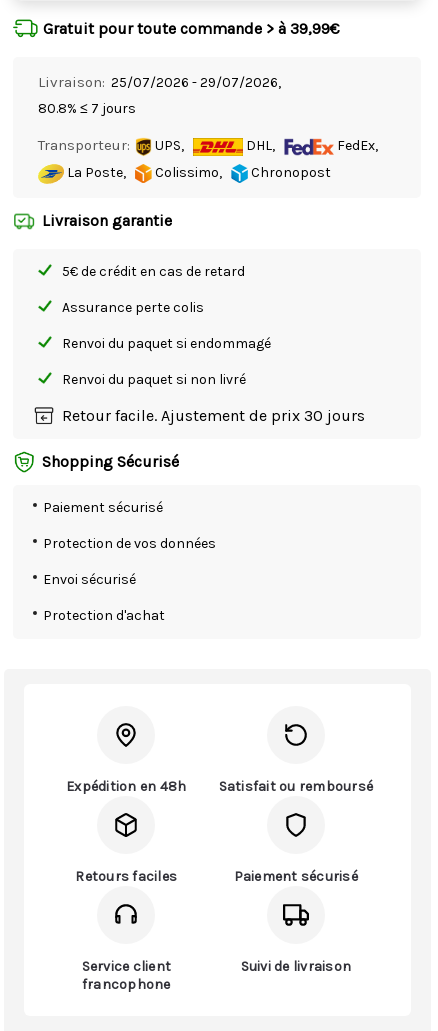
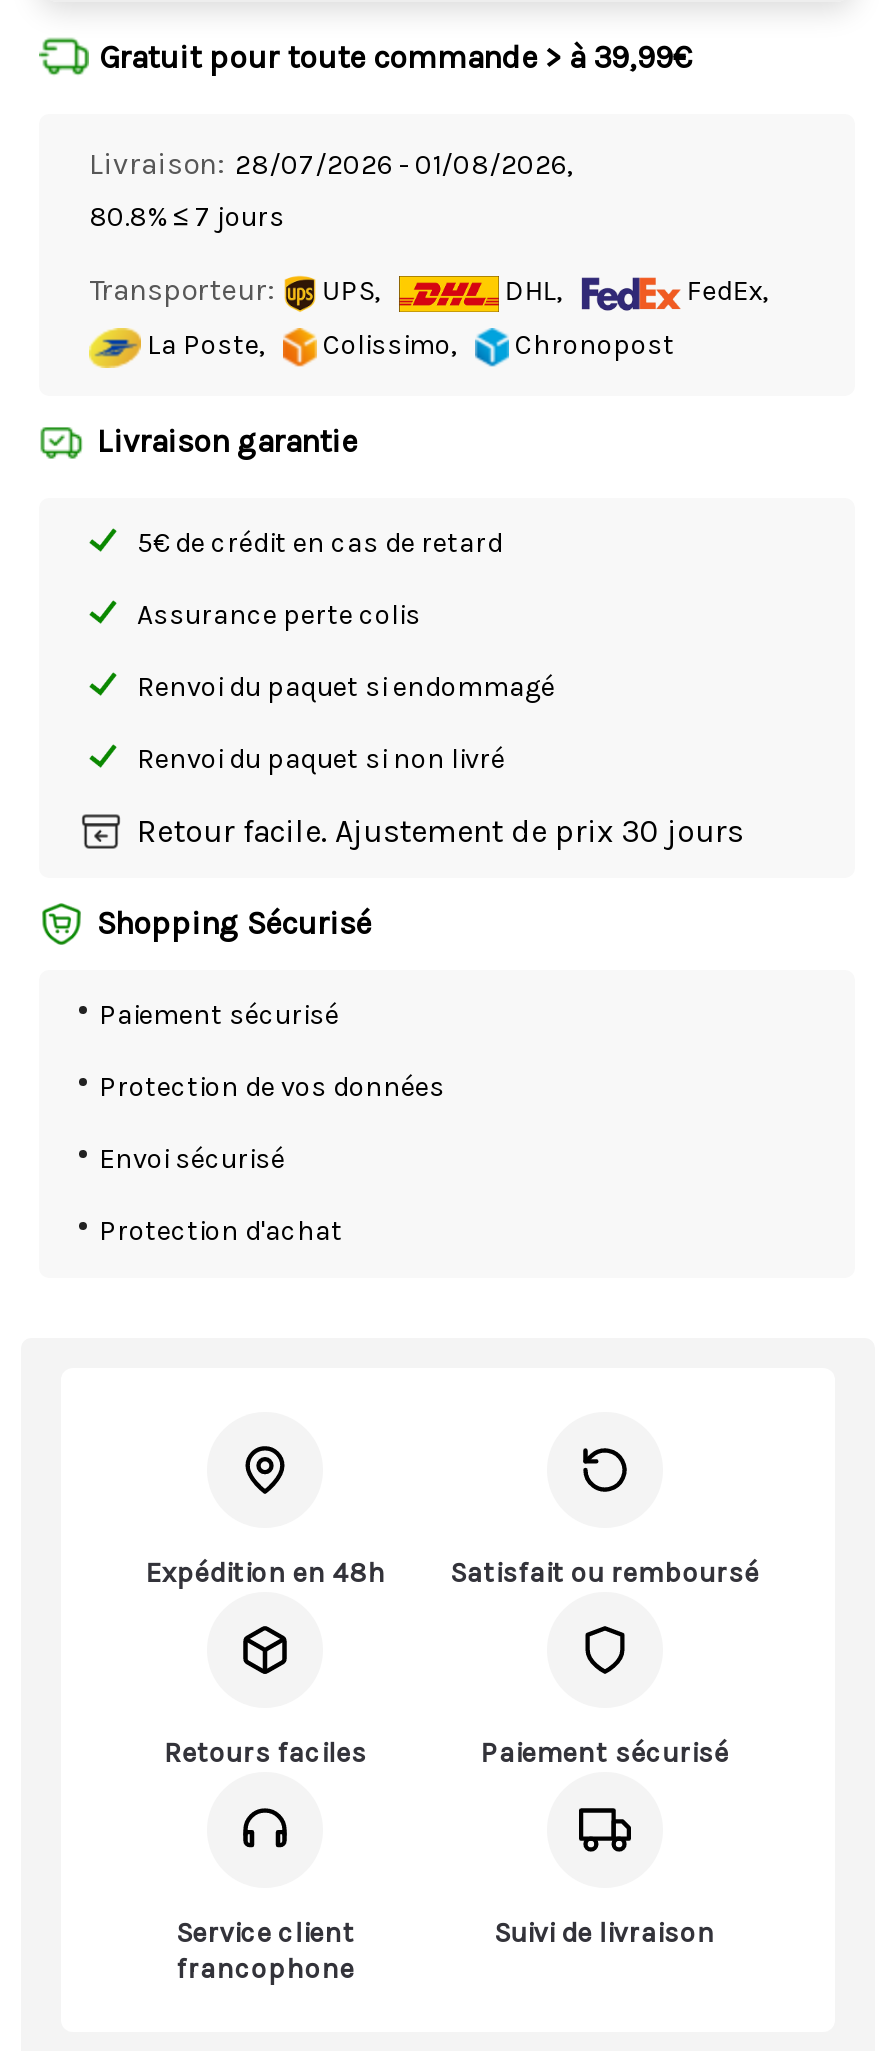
- Livraison: 25/07/2026 - 29/07/2026,
+ Livraison: 28/07/2026 - 01/08/2026,
